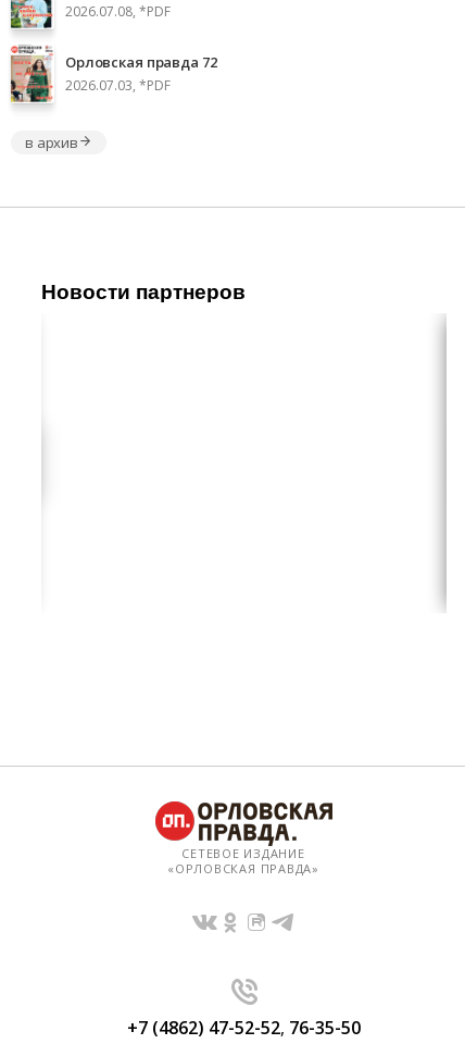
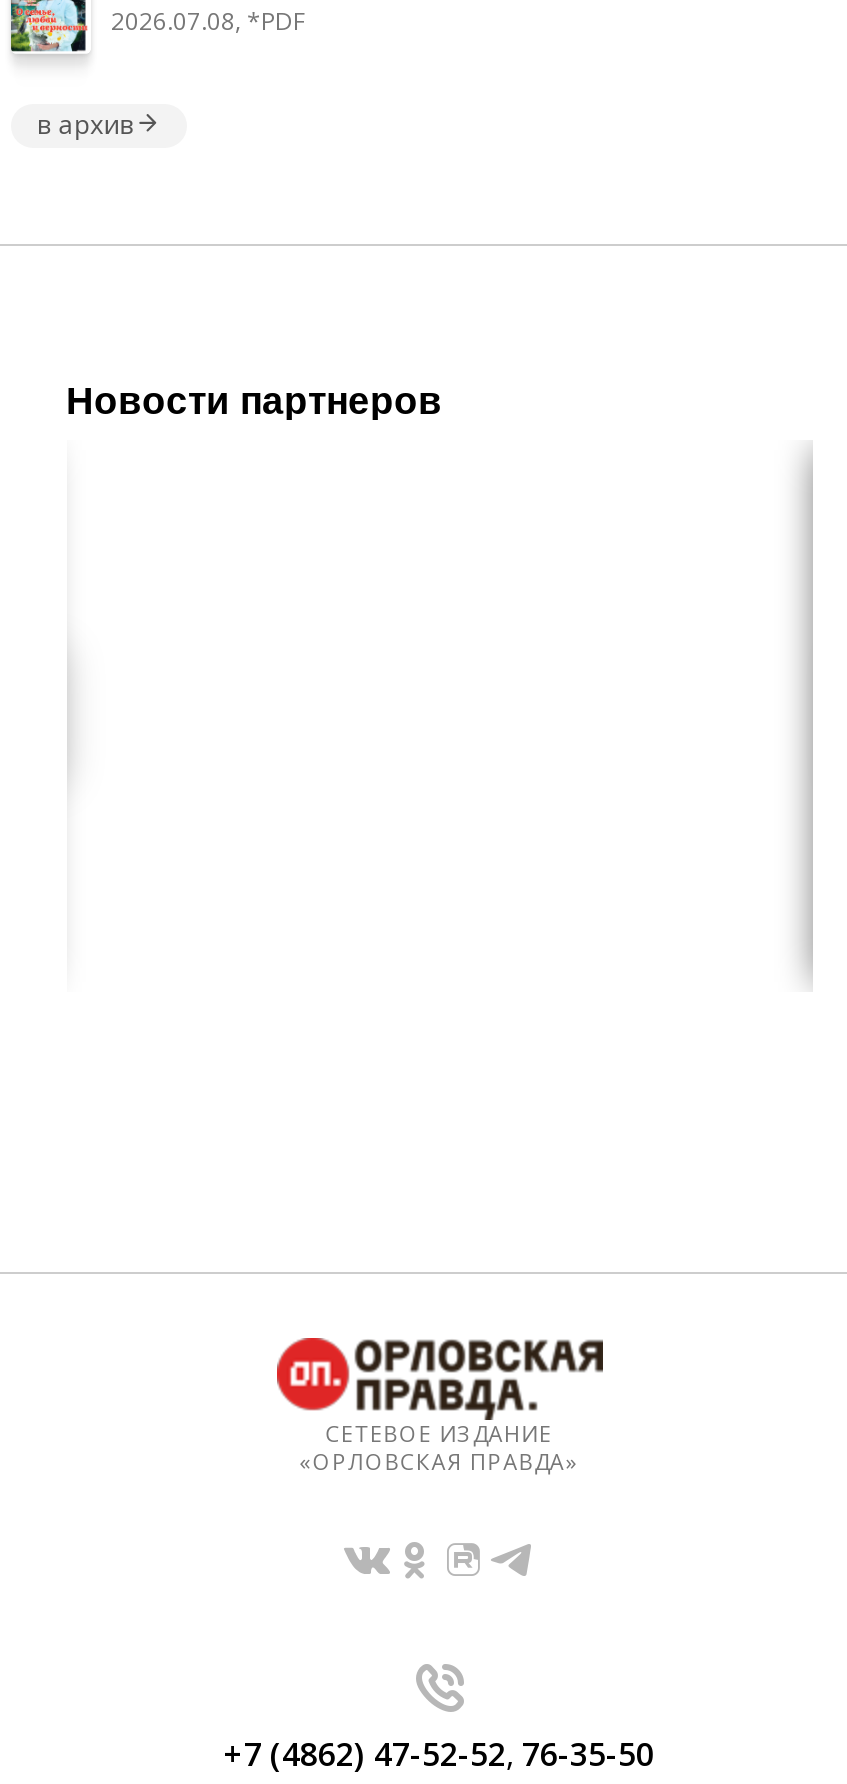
- [image]
- Орловская правда 72
- 2026.07.03, *PDF
